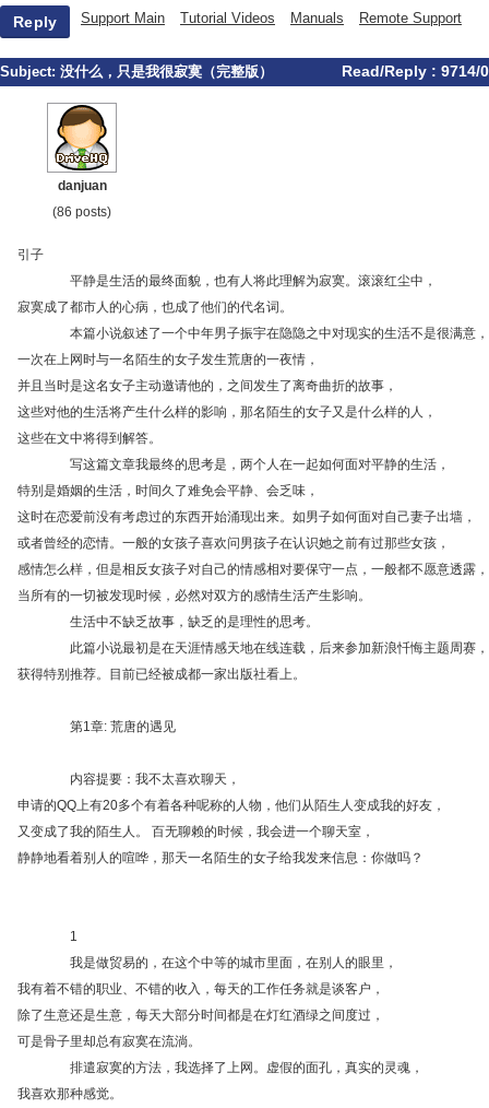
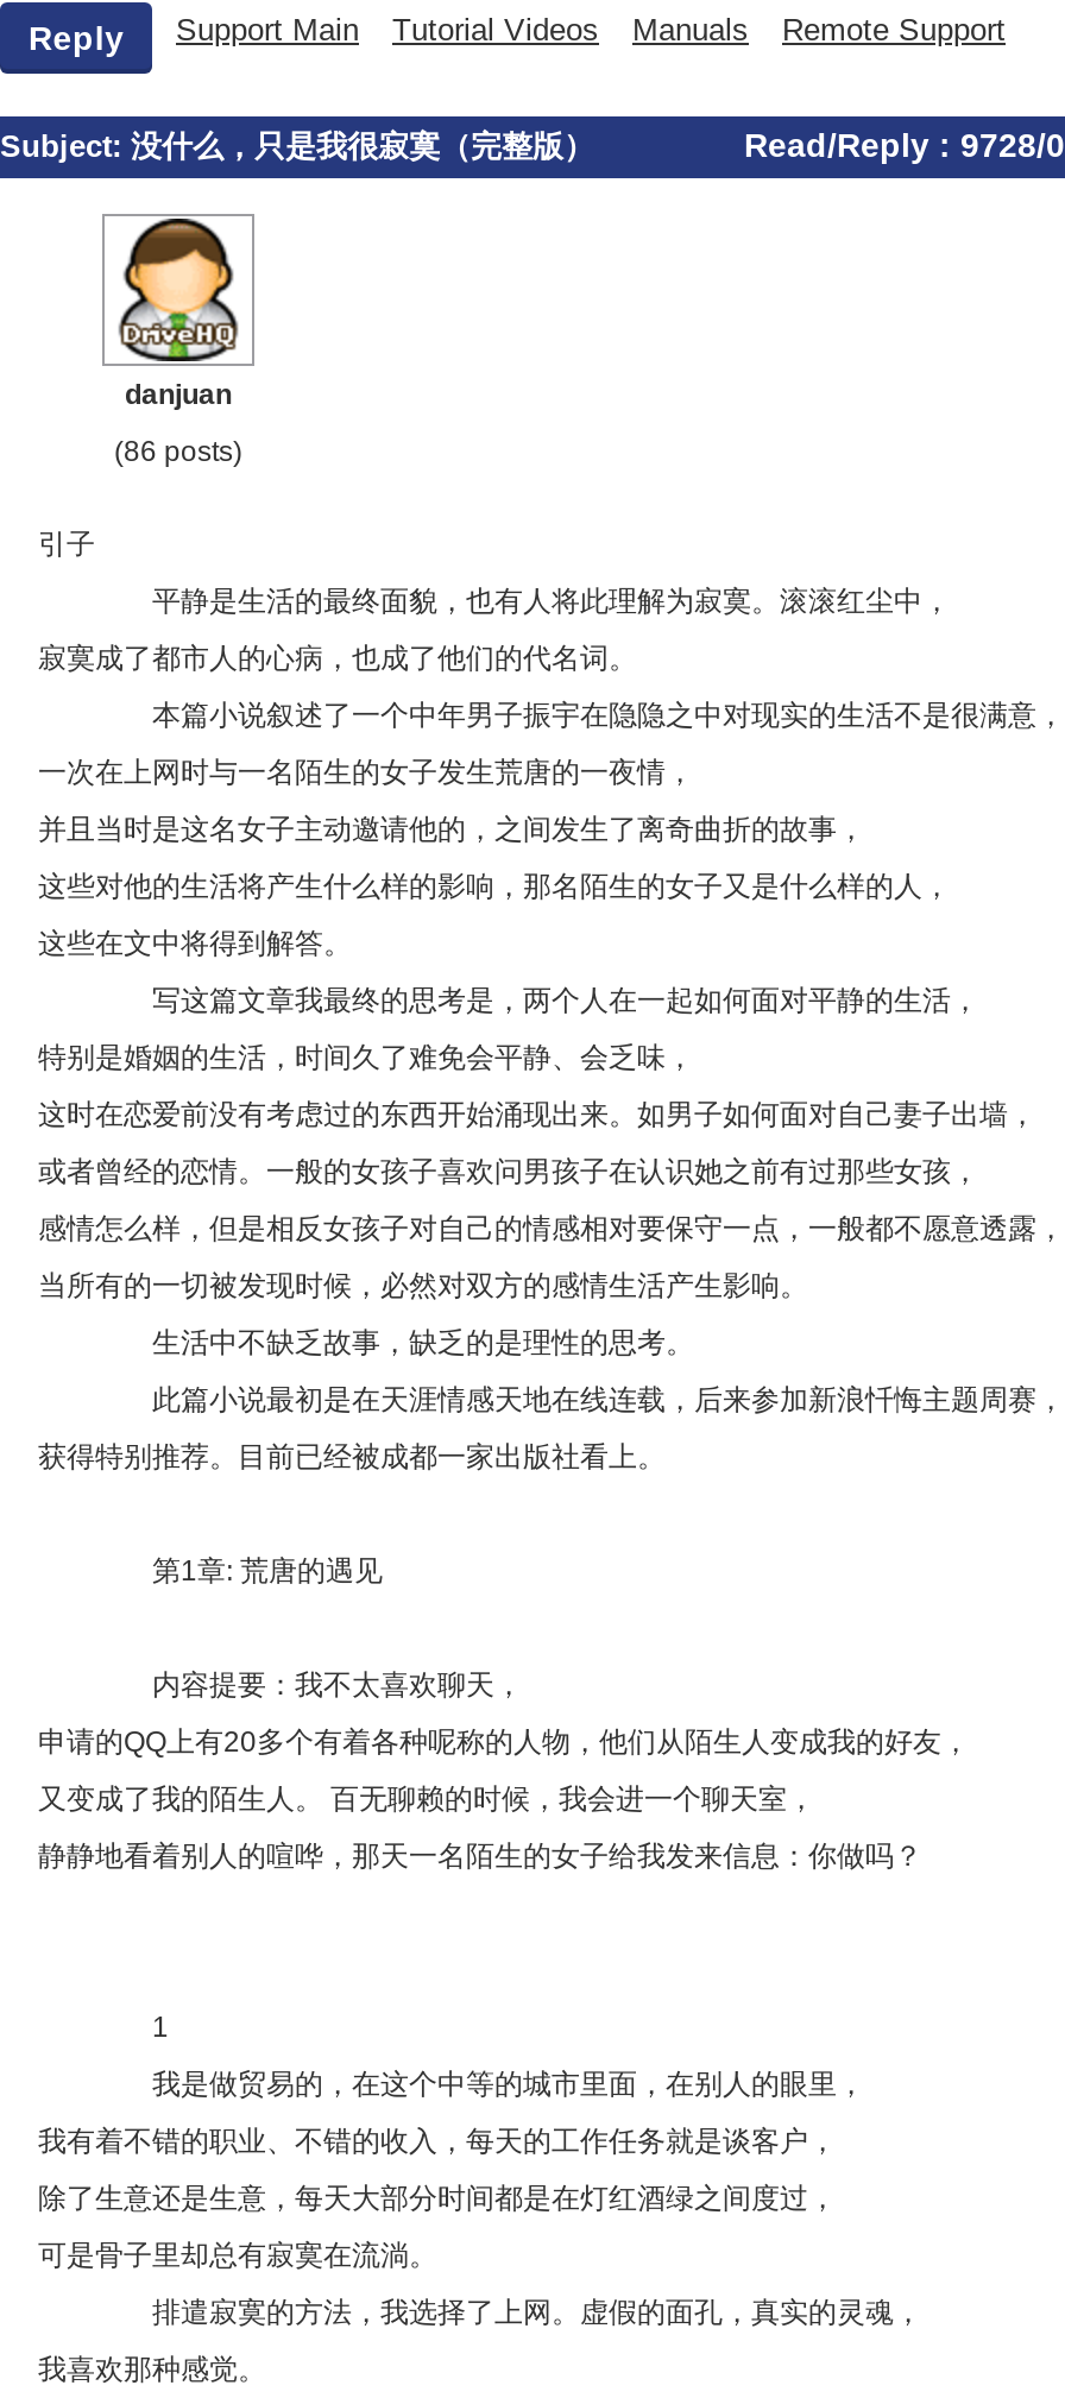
- Read/Reply : 9714/0
+ Read/Reply : 9728/0
